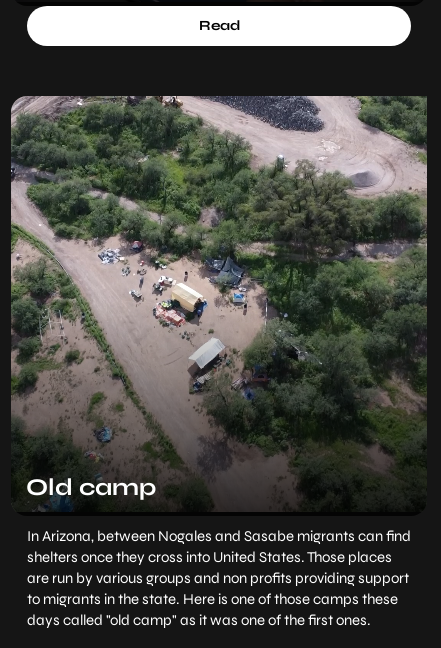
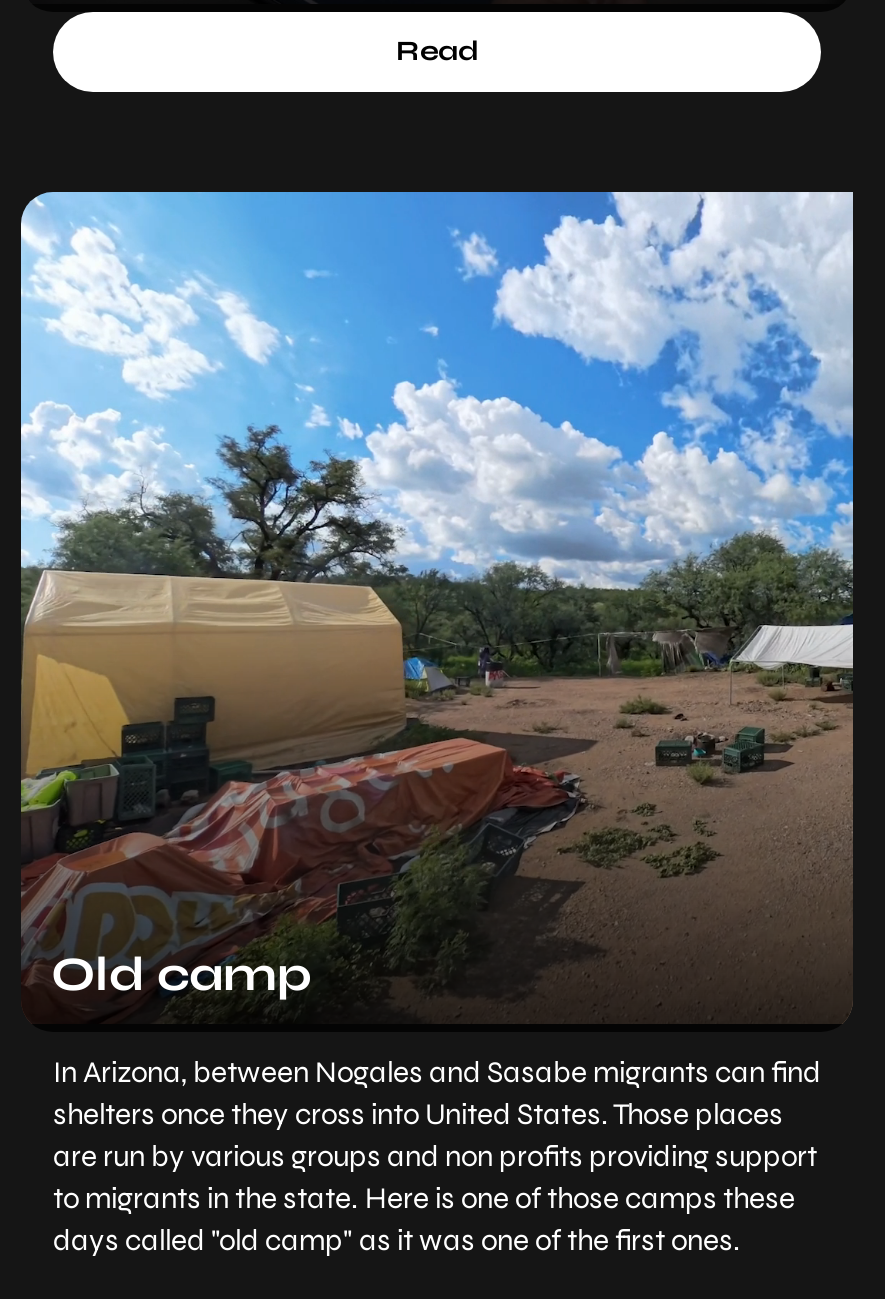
- [image]
+ [image]
